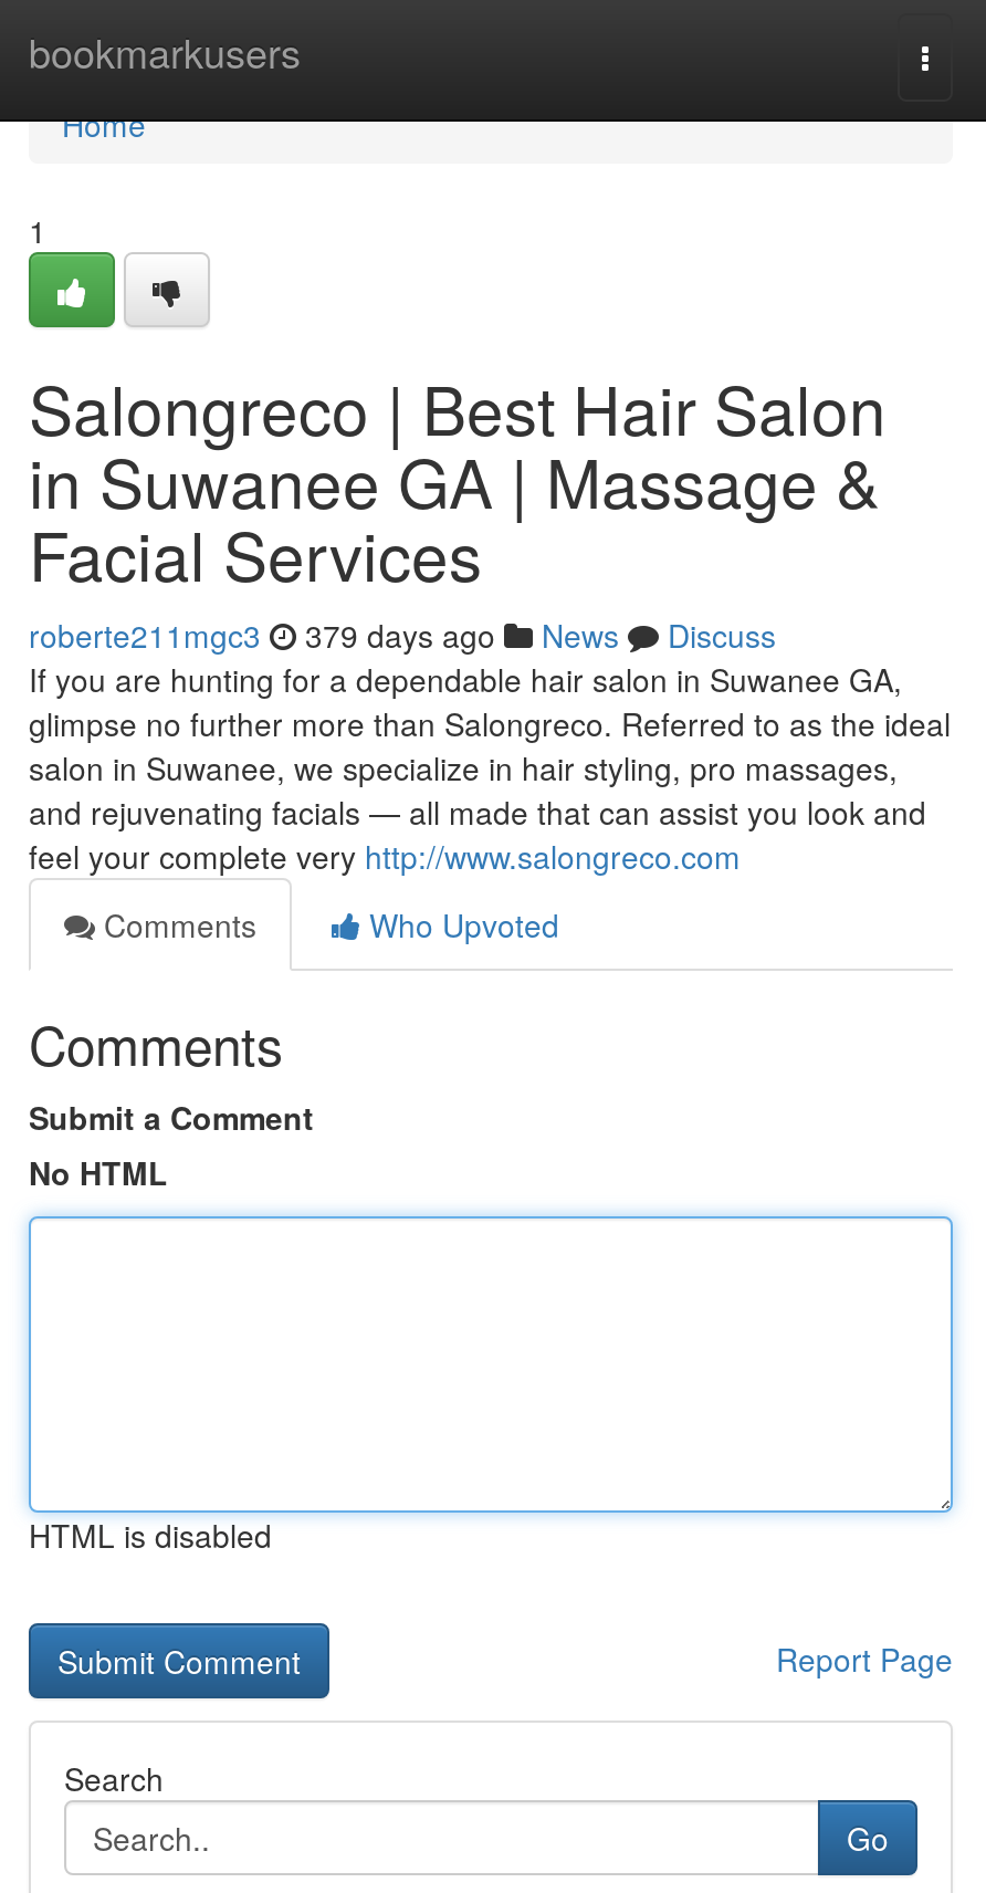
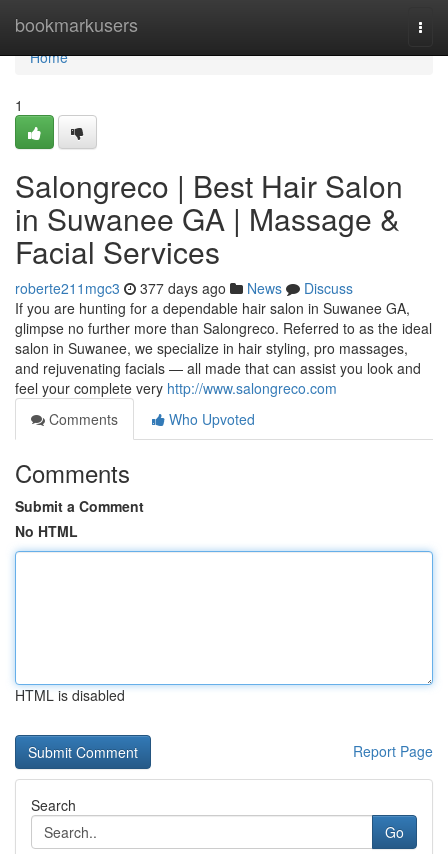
- roberte211mgc3 379 days ago News Discuss
+ roberte211mgc3 377 days ago News Discuss
